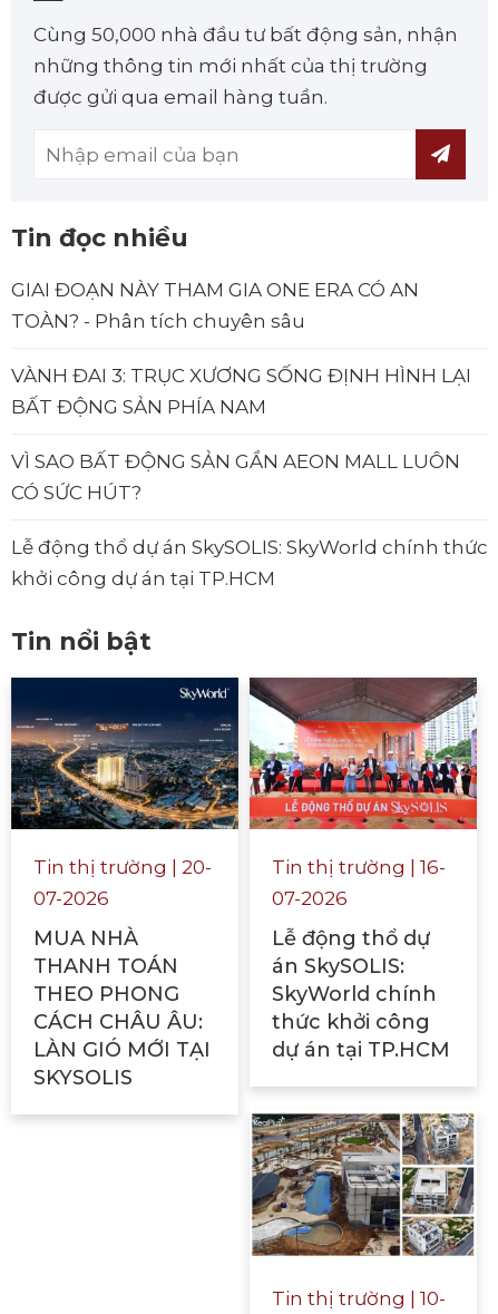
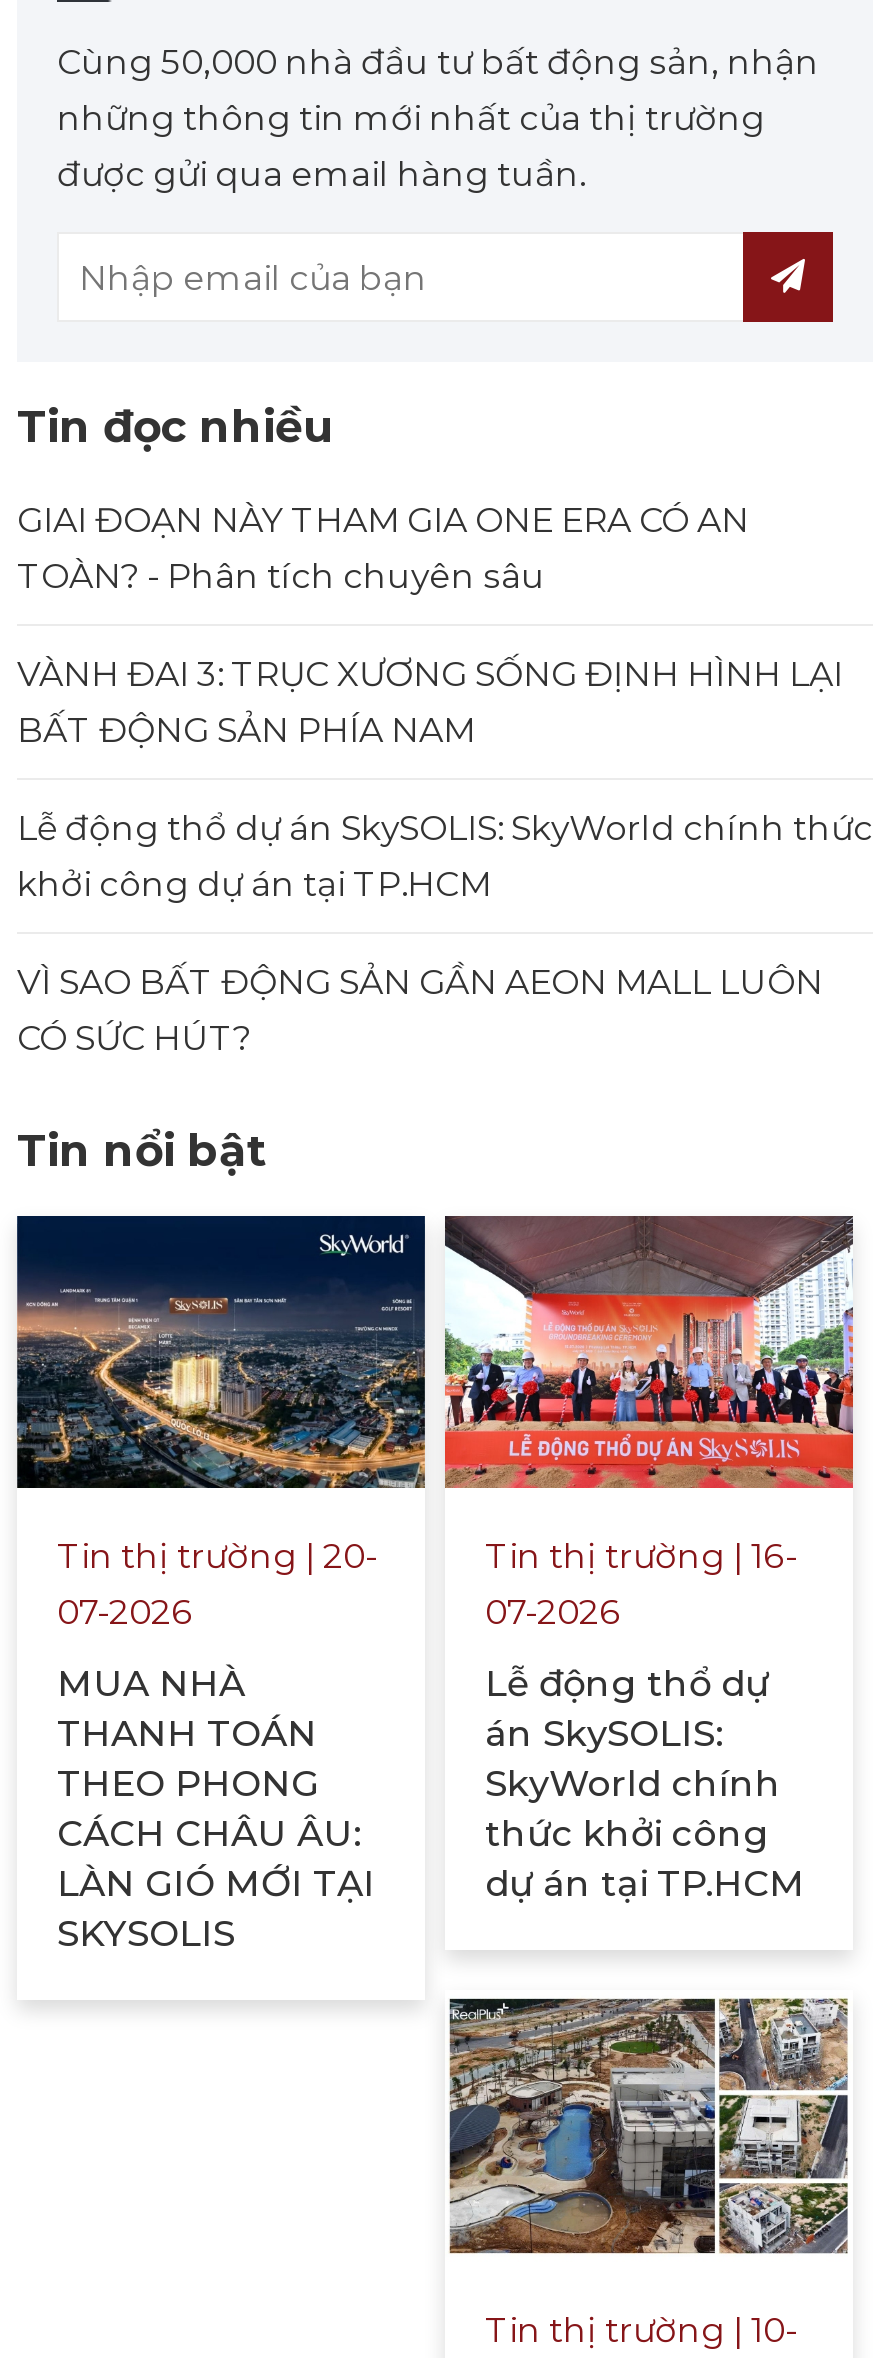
moved down: VÌ SAO BẤT ĐỘNG SẢN GẦN AEON MALL LUÔN | CÓ SỨC HÚT?

moved up: Lễ động thổ dự án SkySOLIS: SkyWorld chính thức | khởi công dự án tại TP.HCM
